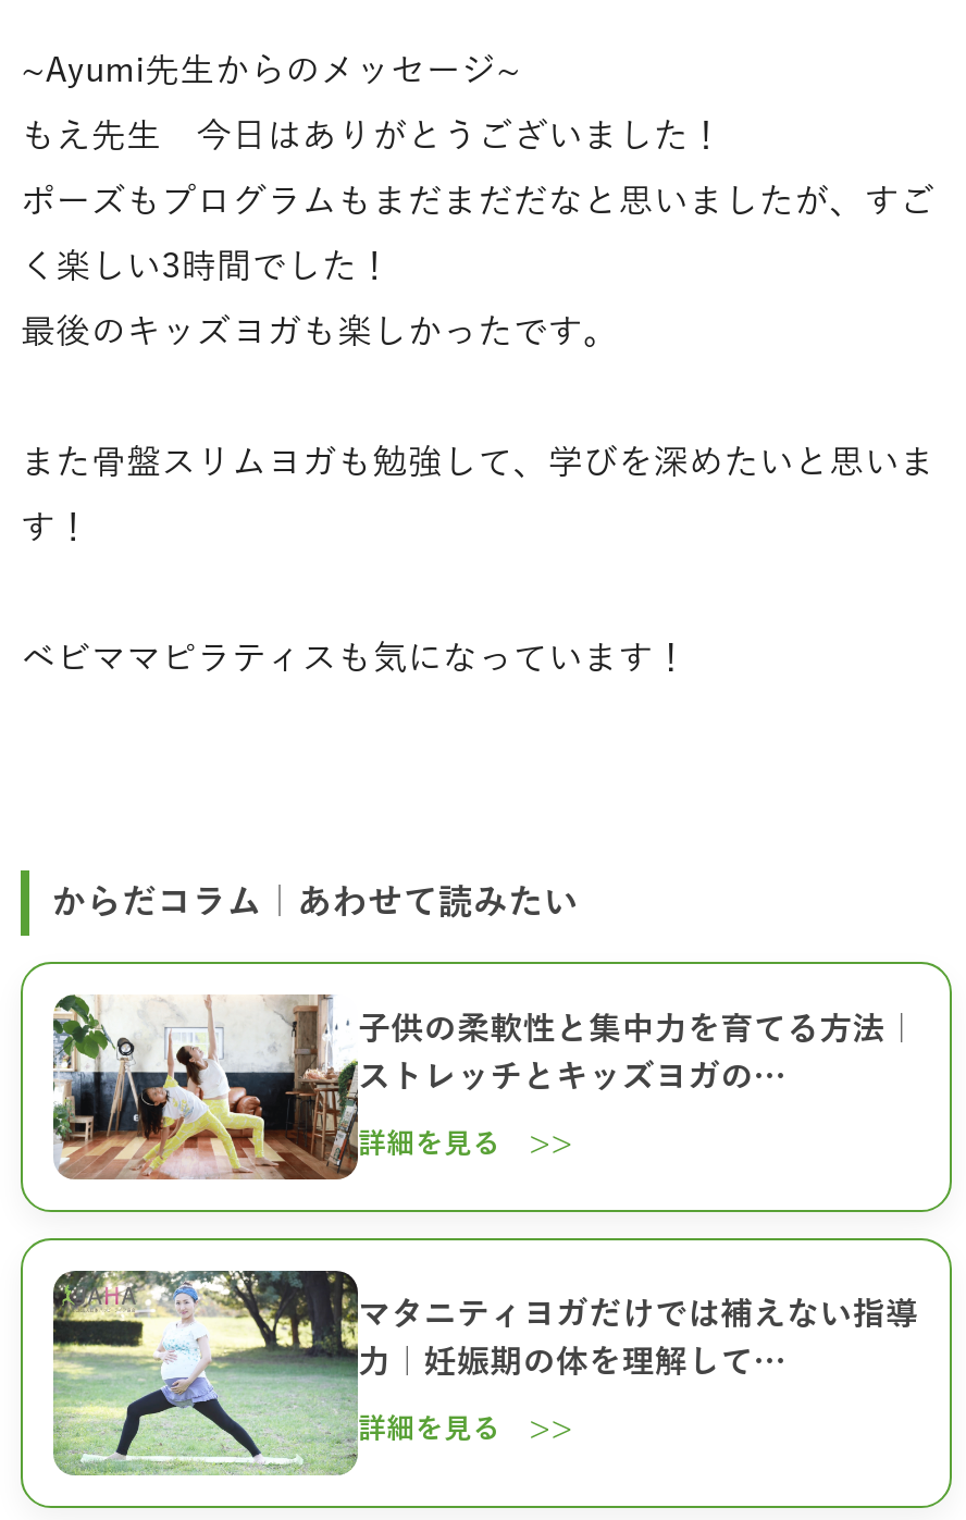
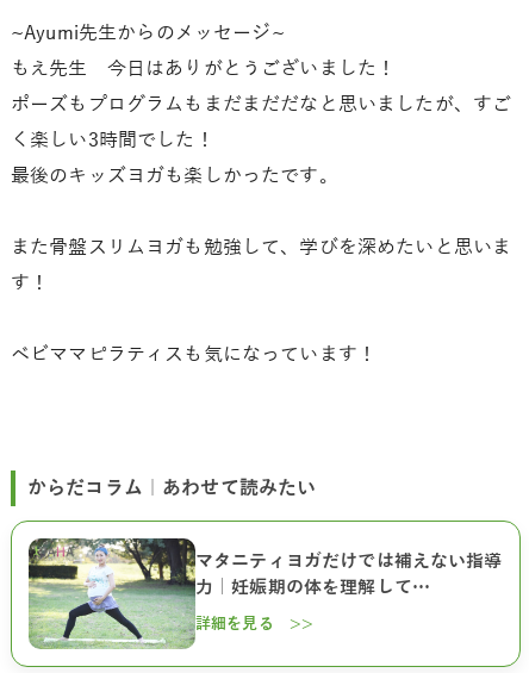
- [image]
- 子供の柔軟性と集中力を育てる方法｜
- ストレッチとキッズヨガの…
- 詳細を見る >>
